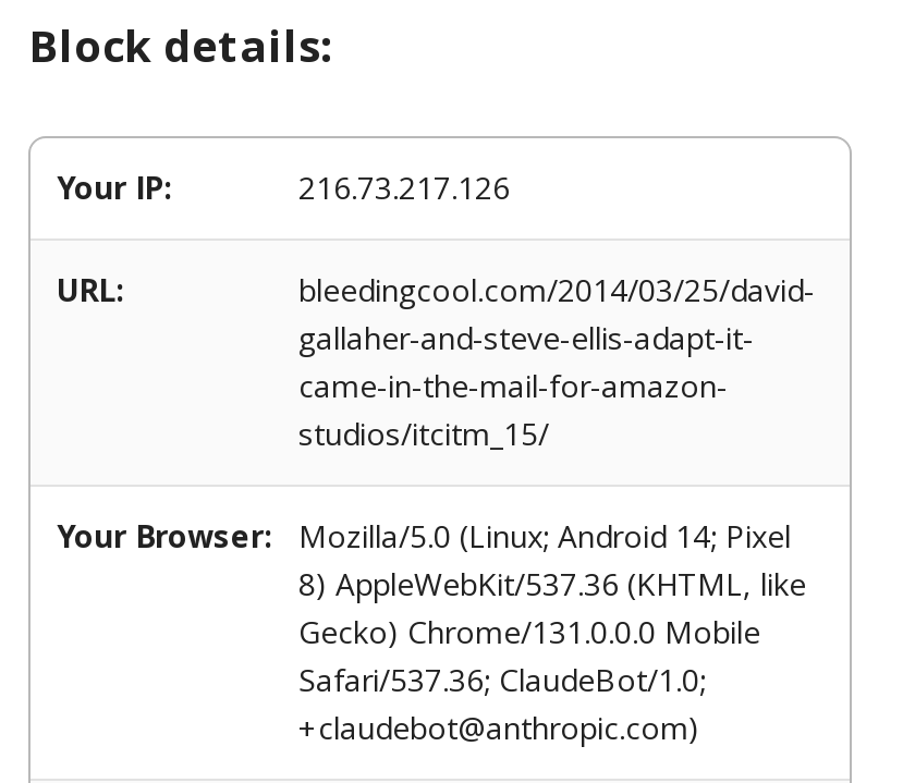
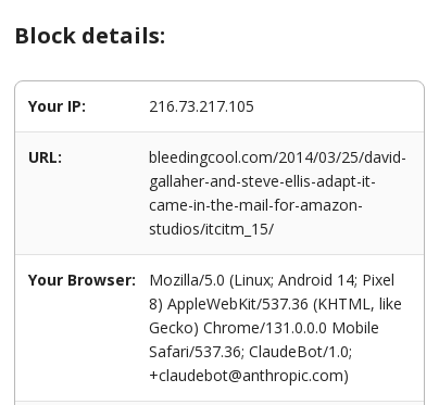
- 216.73.217.126
+ 216.73.217.105
